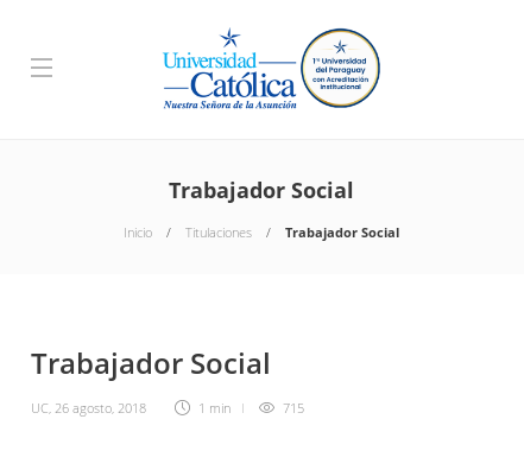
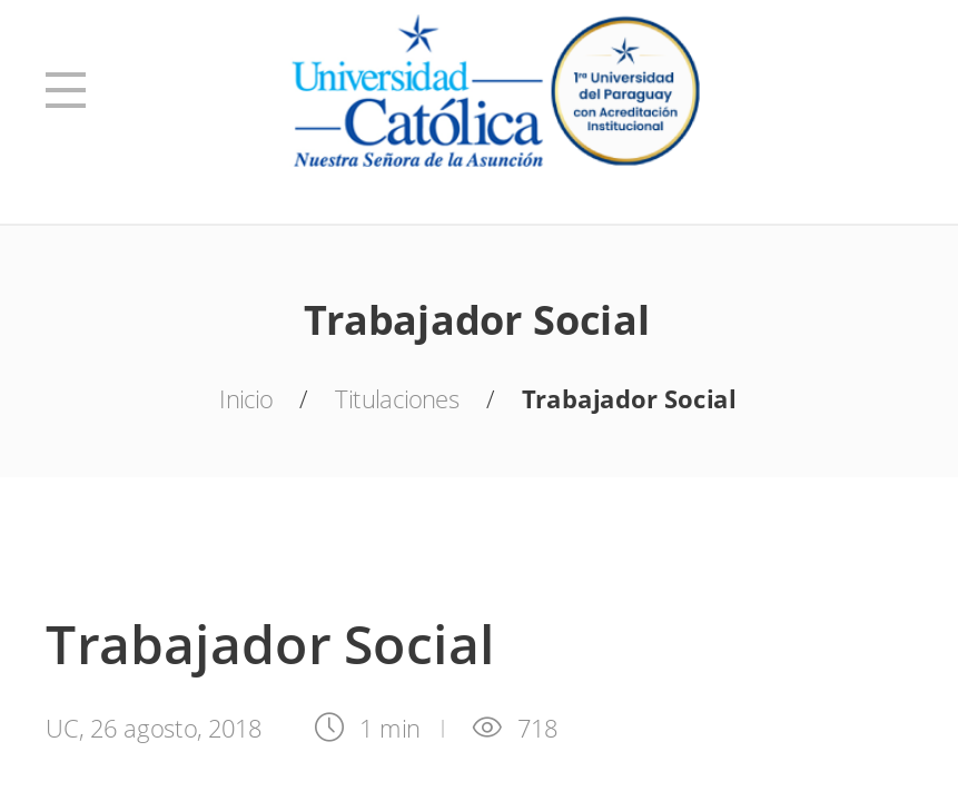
- 715
+ 718
